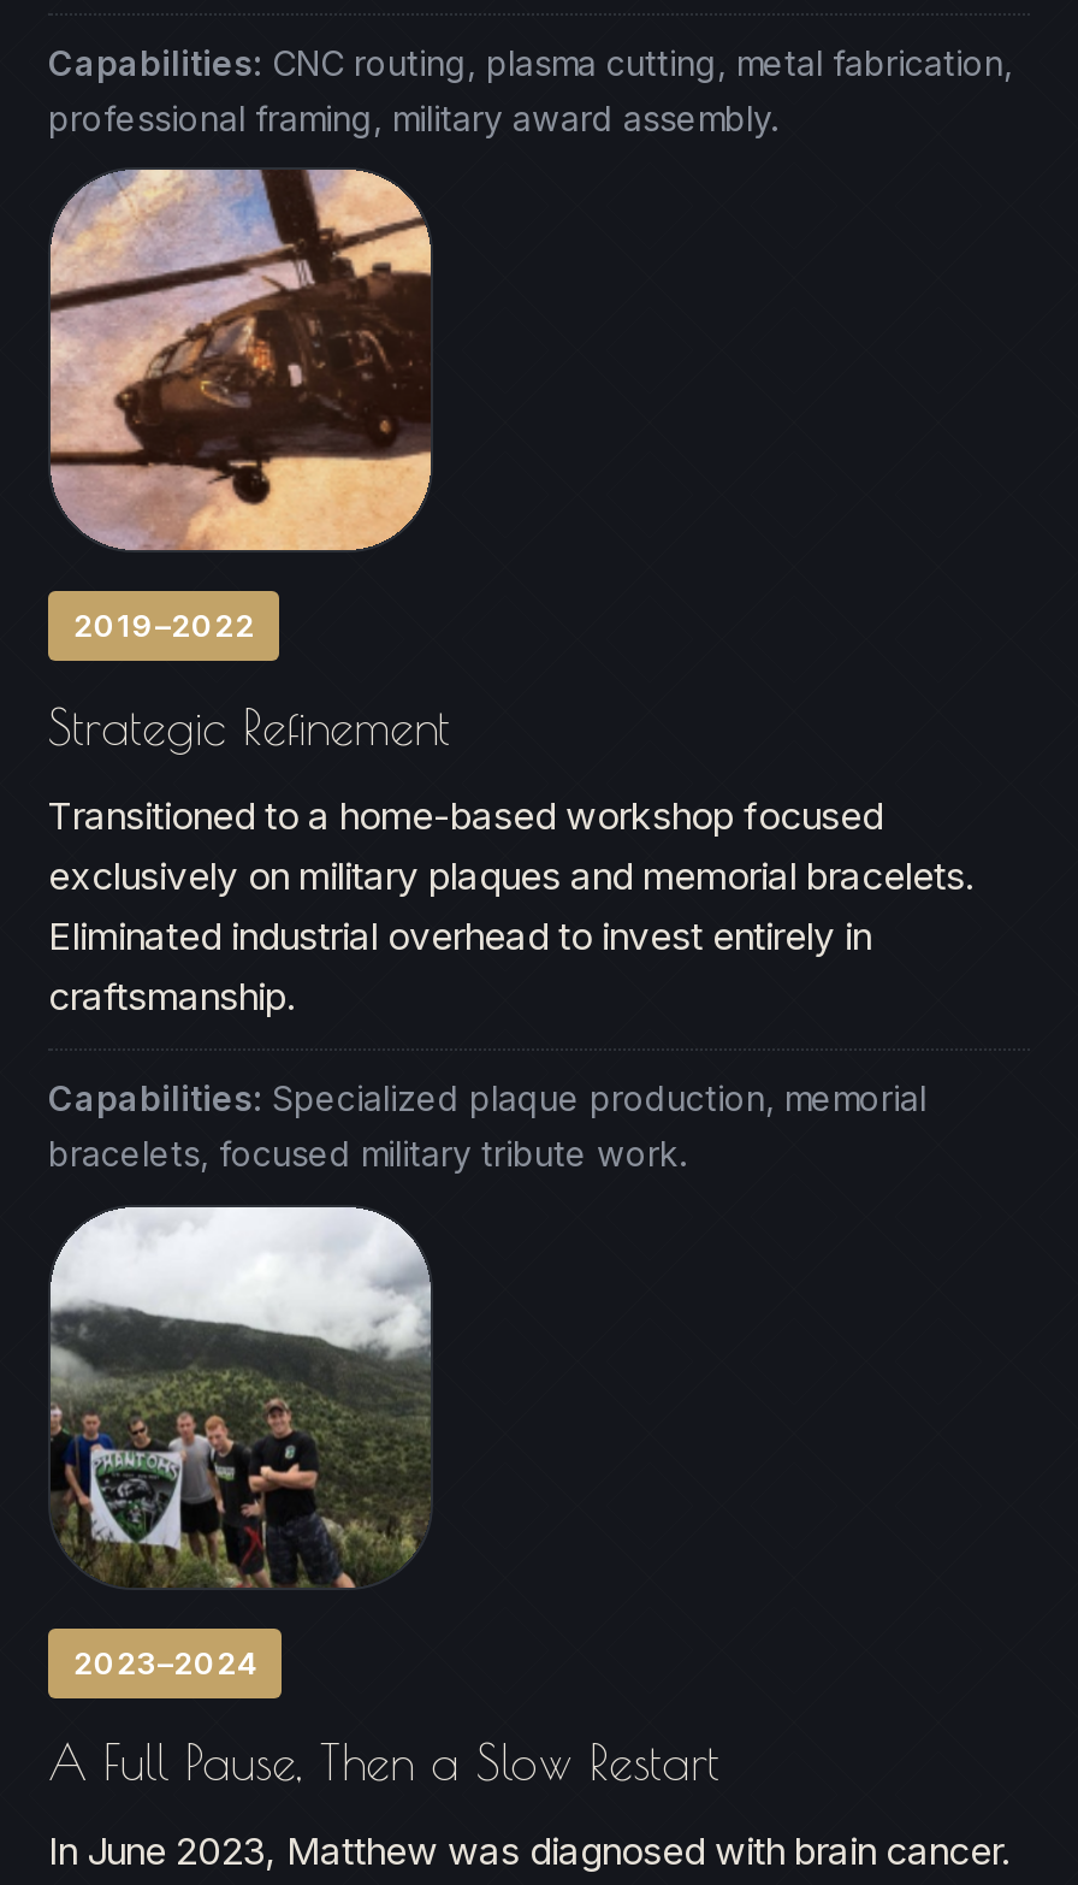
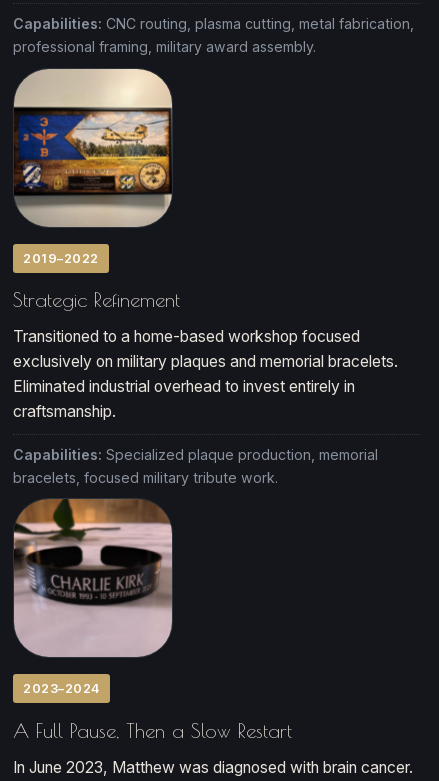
- [image]
+ [image]

- [image]
+ [image]
